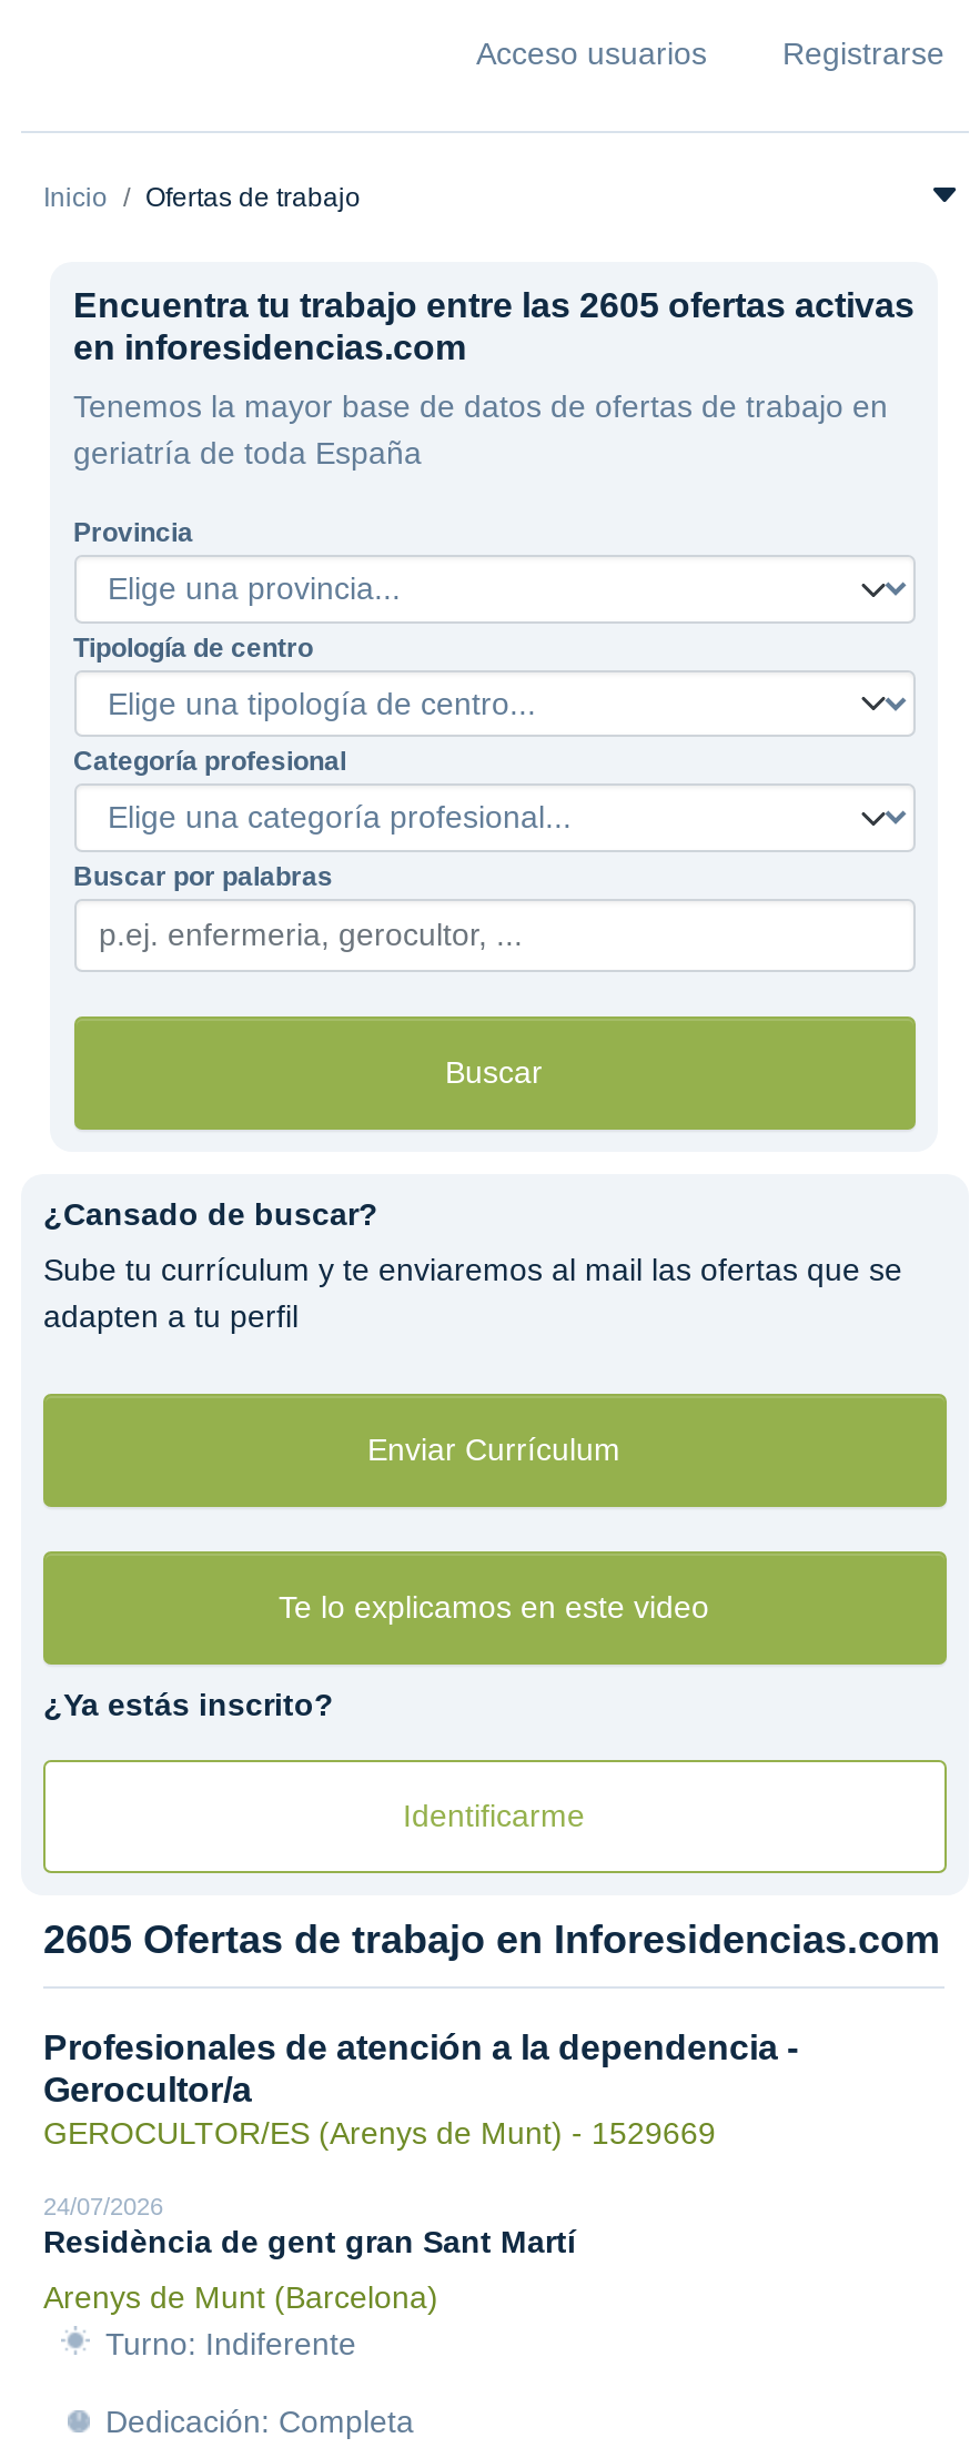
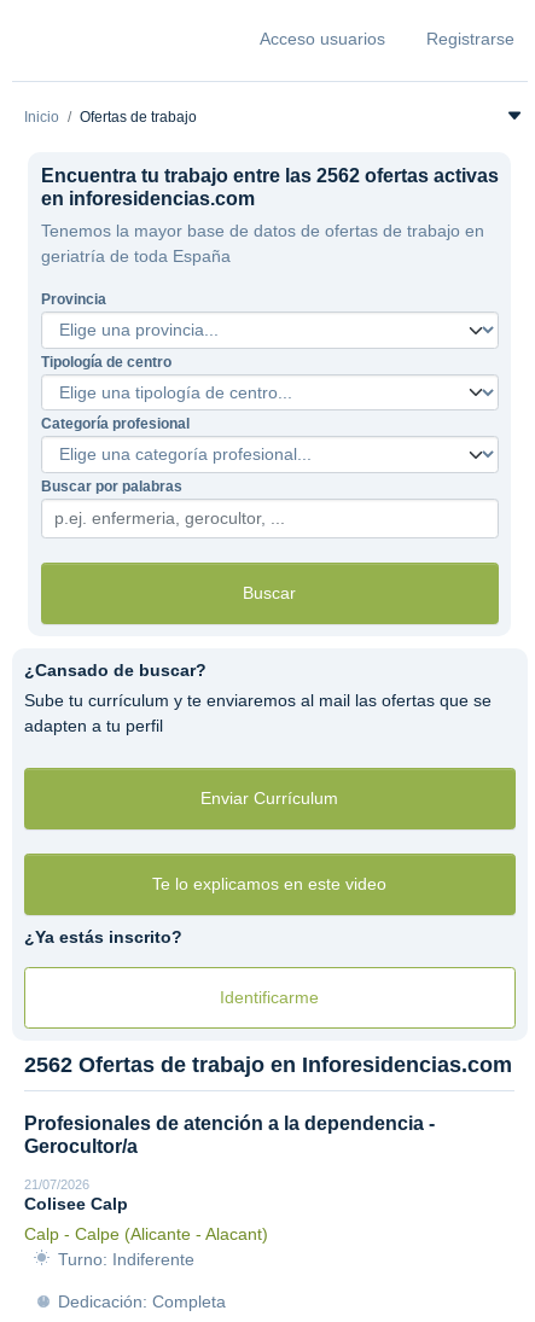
- Encuentra tu trabajo entre las 2605 ofertas activas
+ Encuentra tu trabajo entre las 2562 ofertas activas

- 2605 Ofertas de trabajo en Inforesidencias.com
+ 2562 Ofertas de trabajo en Inforesidencias.com

- GEROCULTOR/ES (Arenys de Munt) - 1529669
- 24/07/2026
- Residència de gent gran Sant Martí
- Arenys de Munt (Barcelona)
+ 21/07/2026
+ Colisee Calp
+ Calp - Calpe (Alicante - Alacant)
